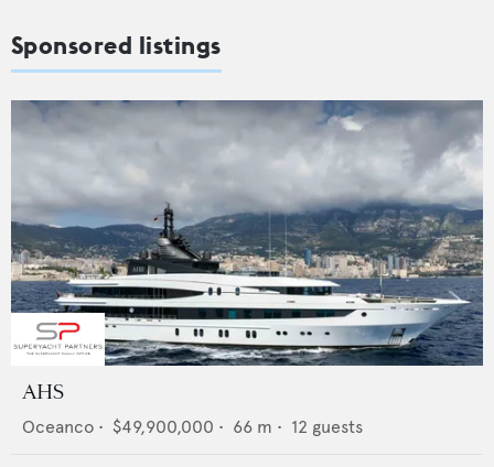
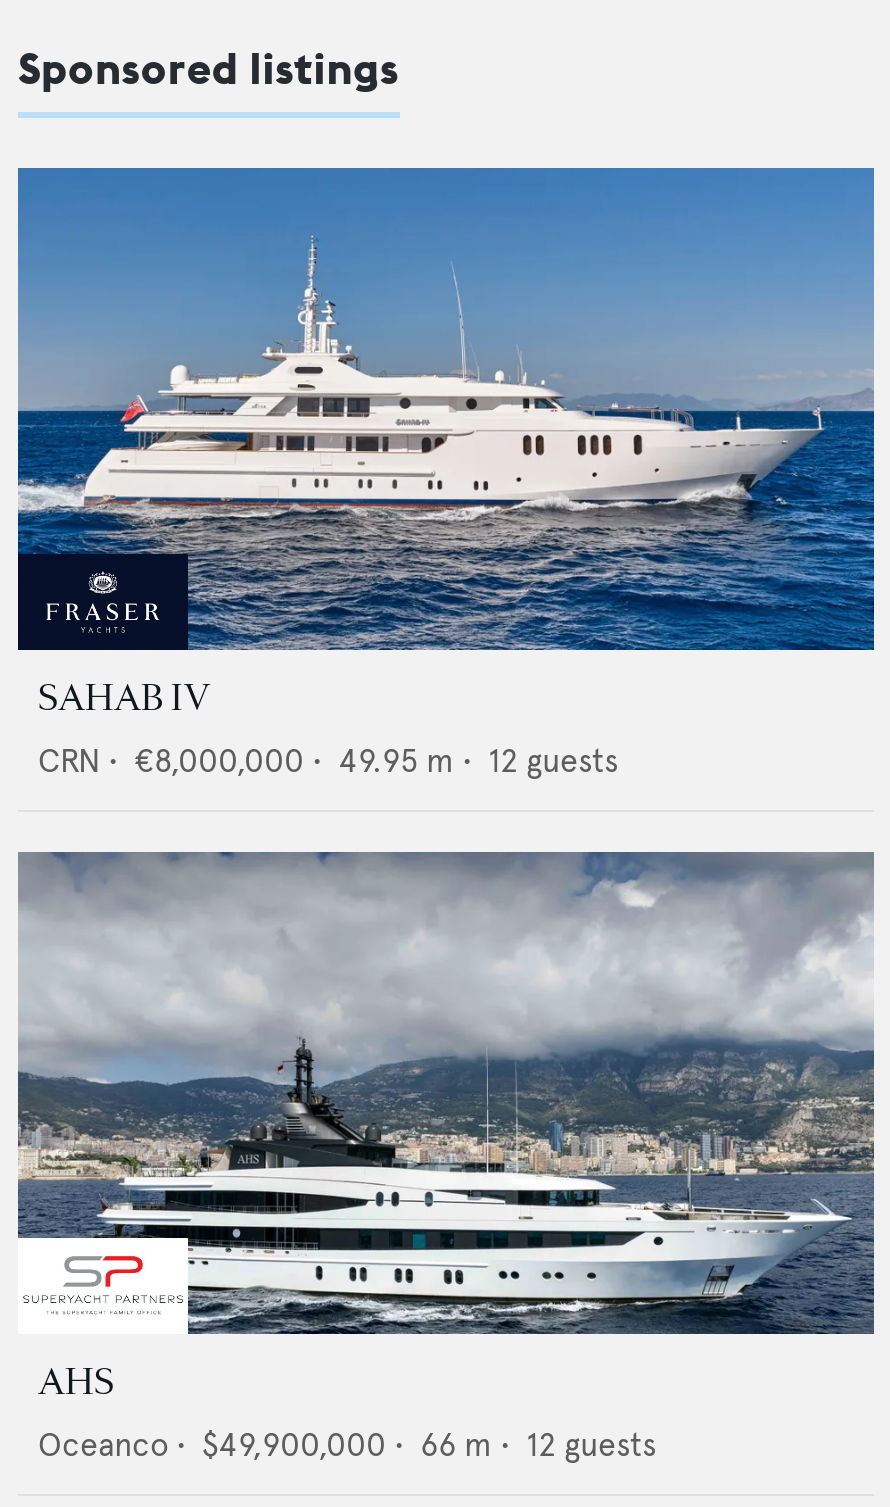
+ [image]
+ SAHAB IV
+ CRN • €8,000,000 • 49.95 m • 12 guests
